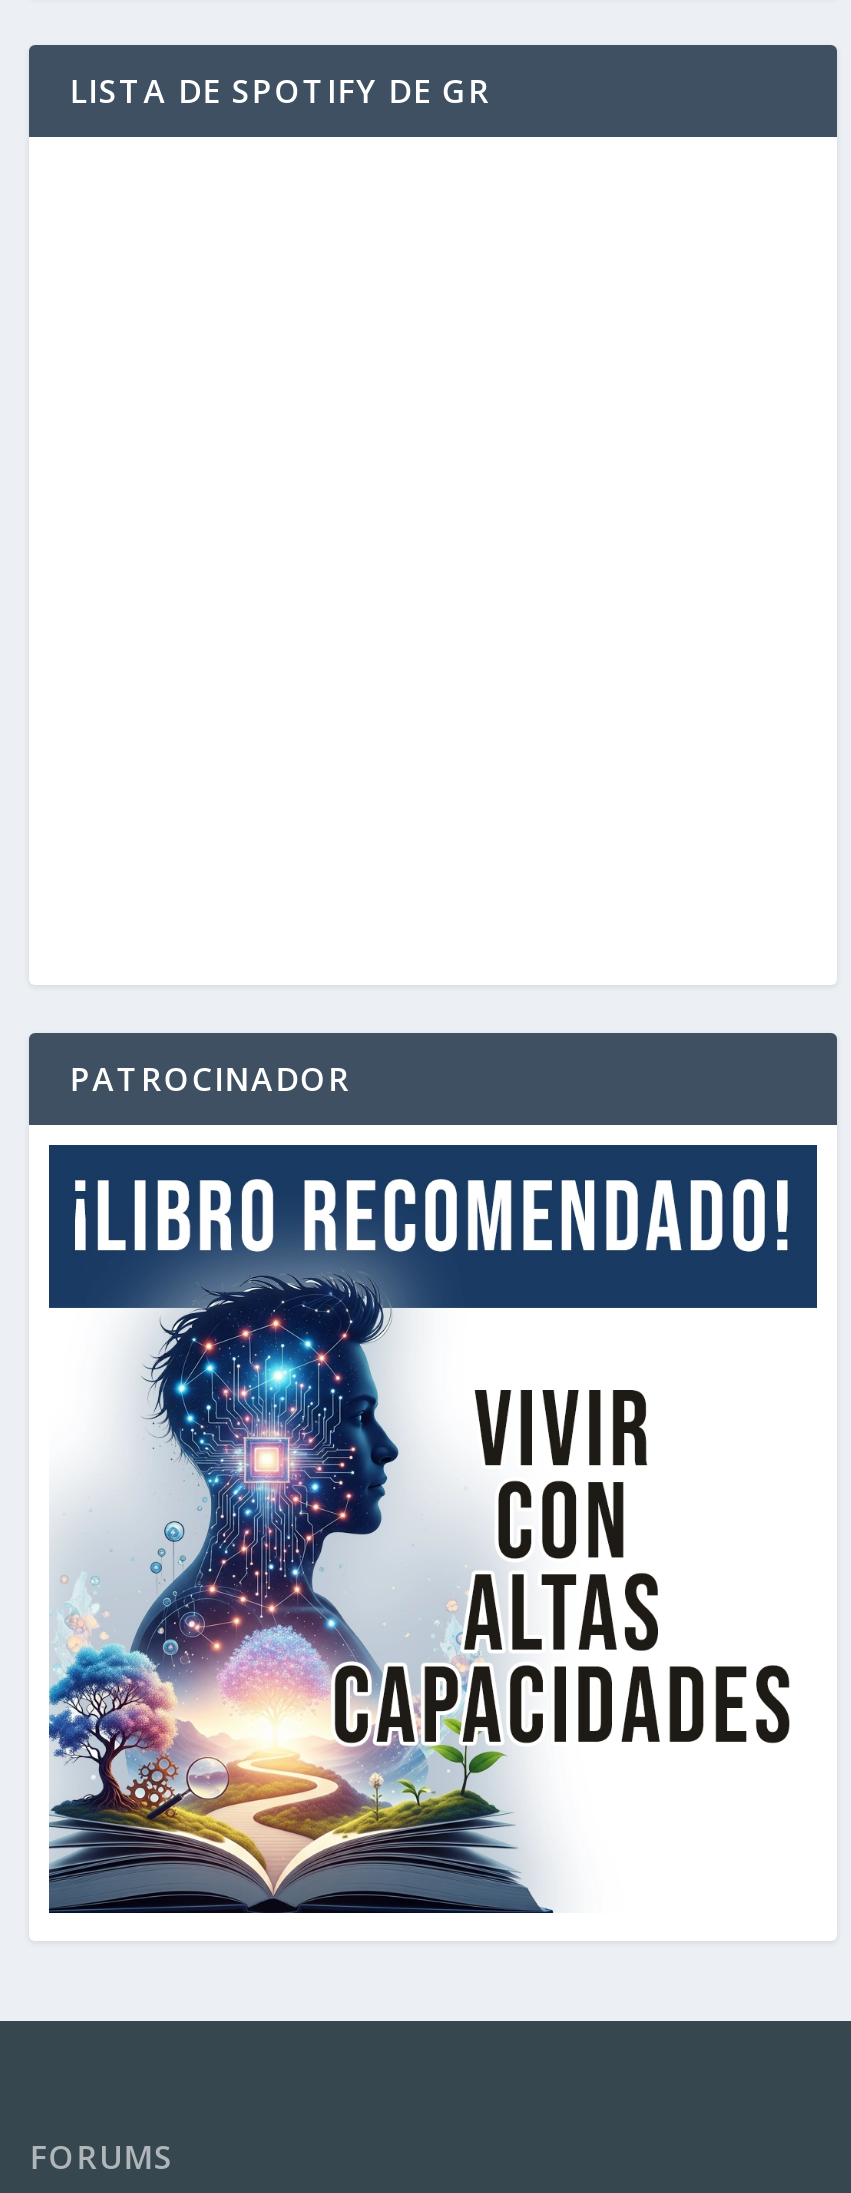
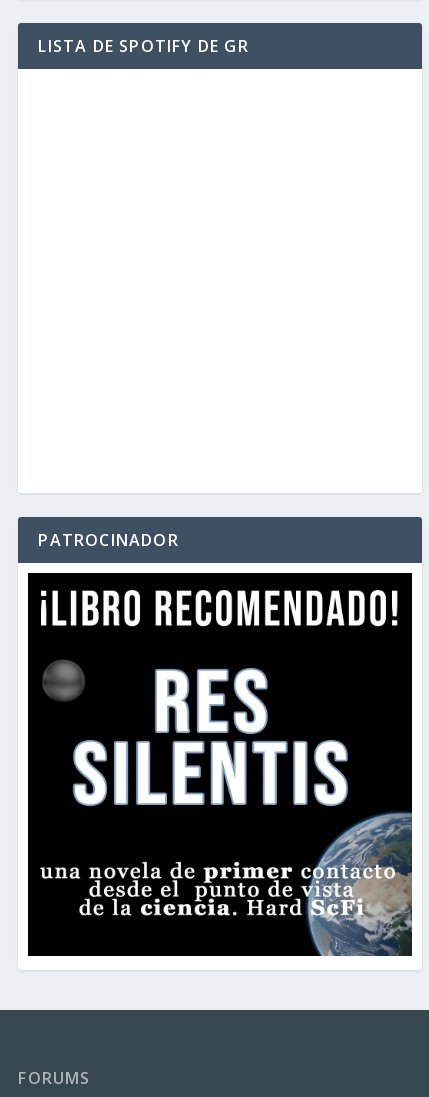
- [image]
+ [image]
